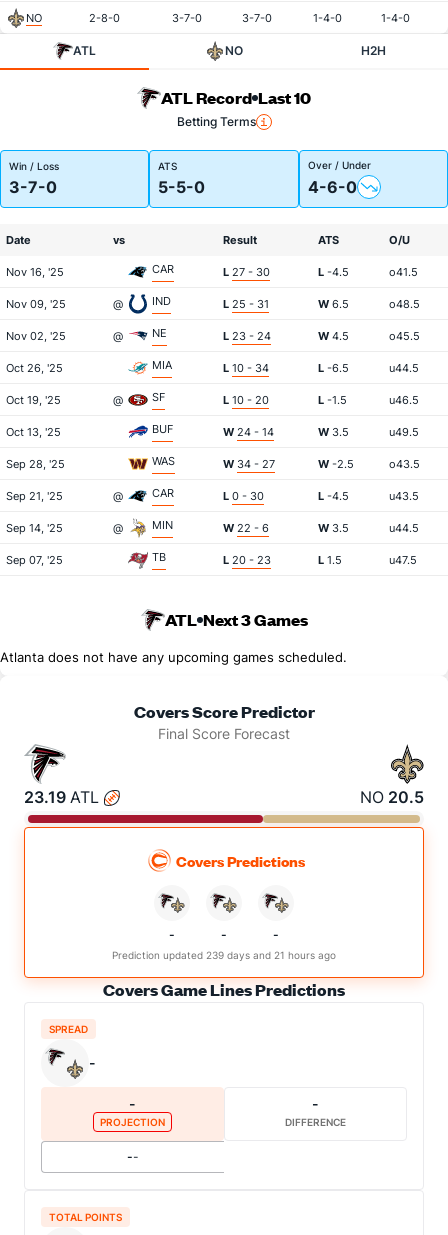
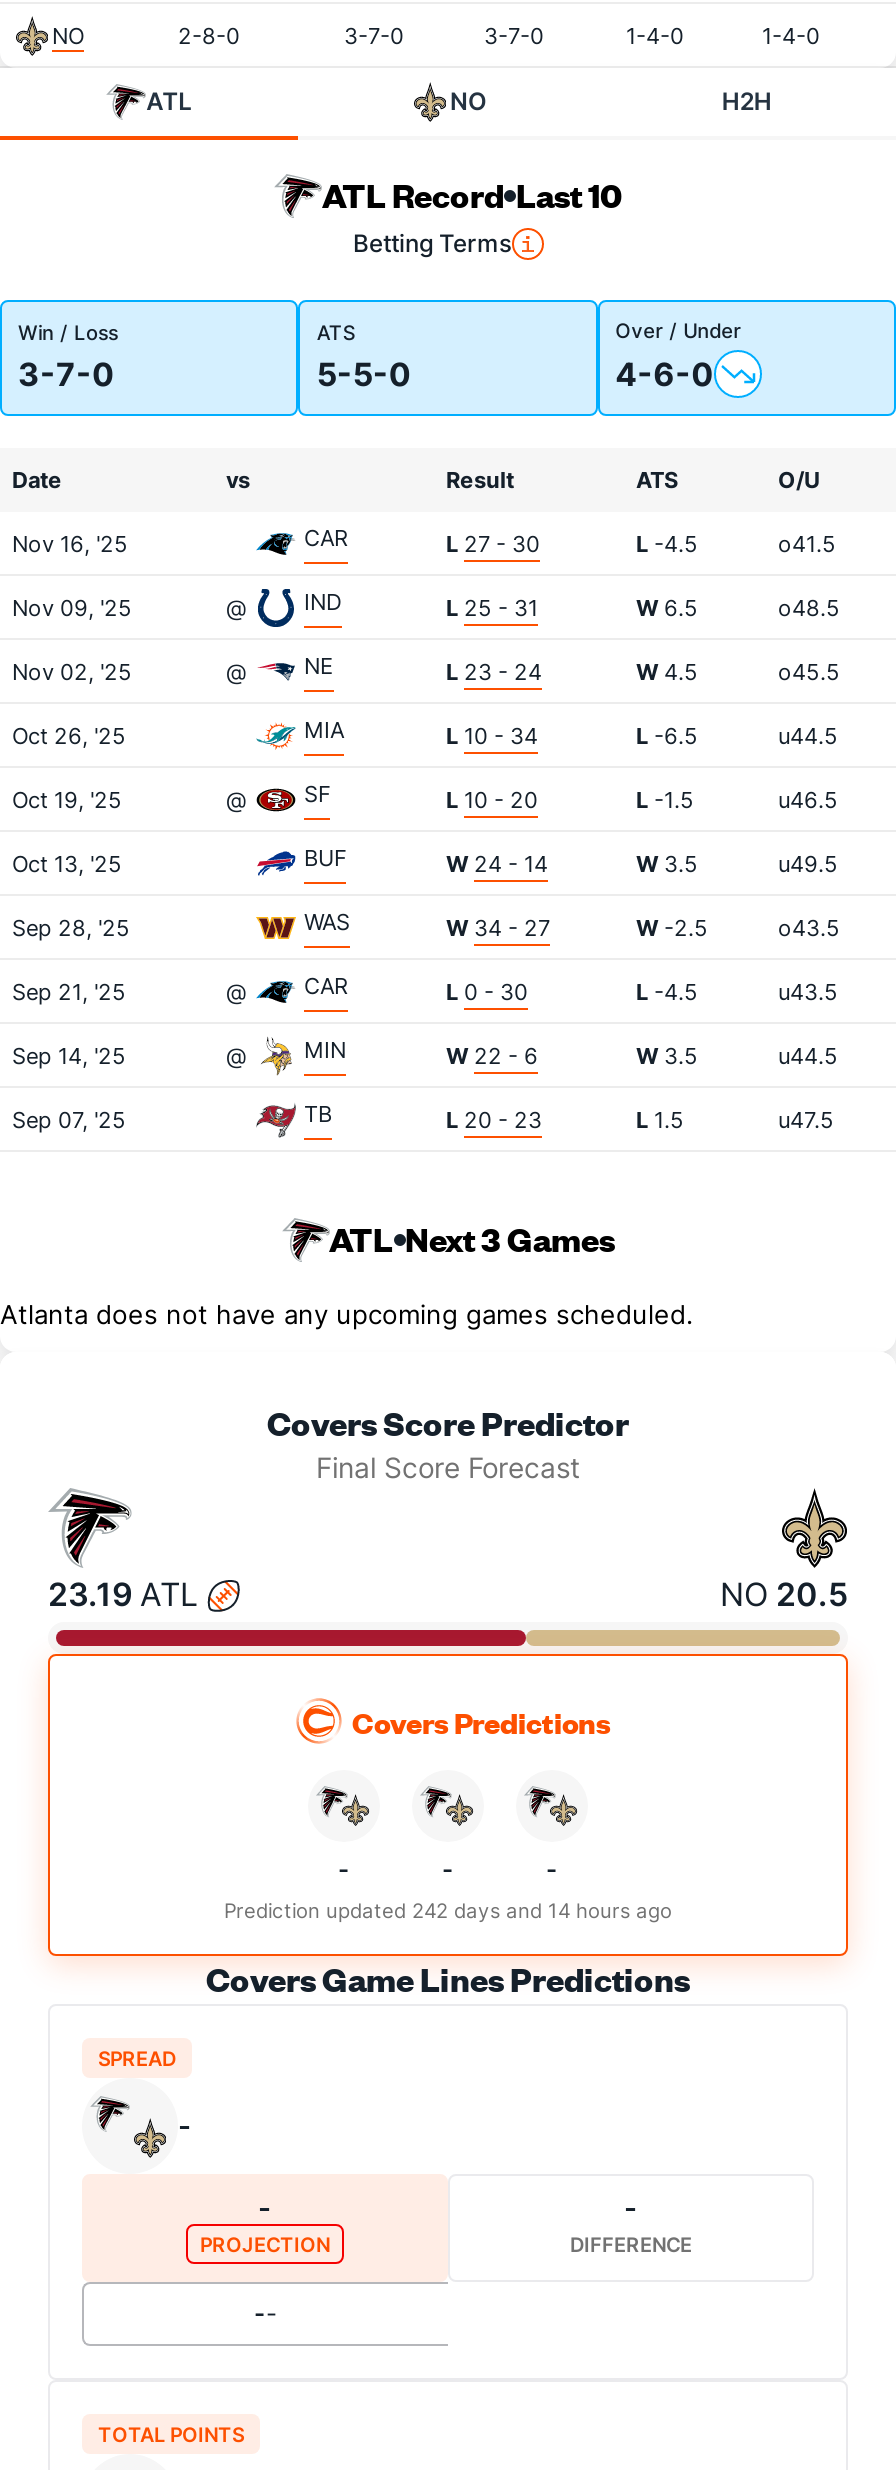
- Prediction updated 239 days and 21 hours ago
+ Prediction updated 242 days and 14 hours ago
